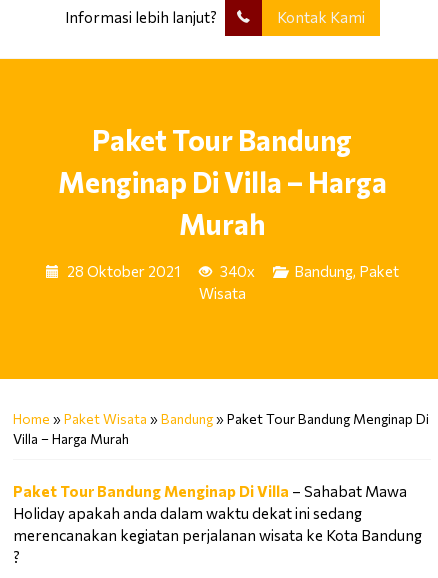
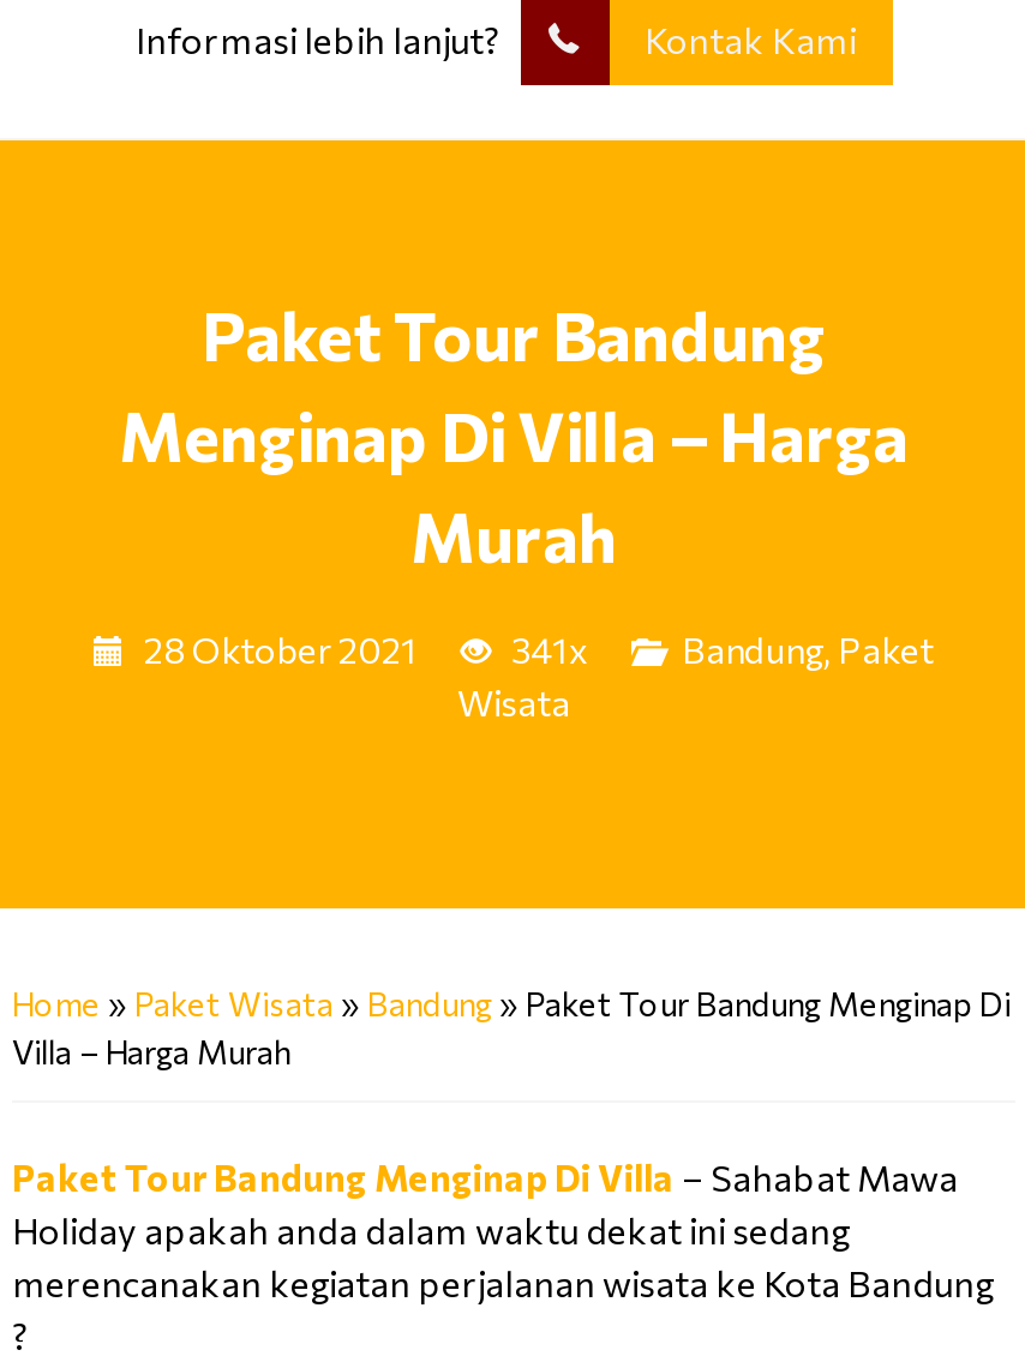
- 28 Oktober 2021 340x Bandung, Paket
+ 28 Oktober 2021 341x Bandung, Paket
